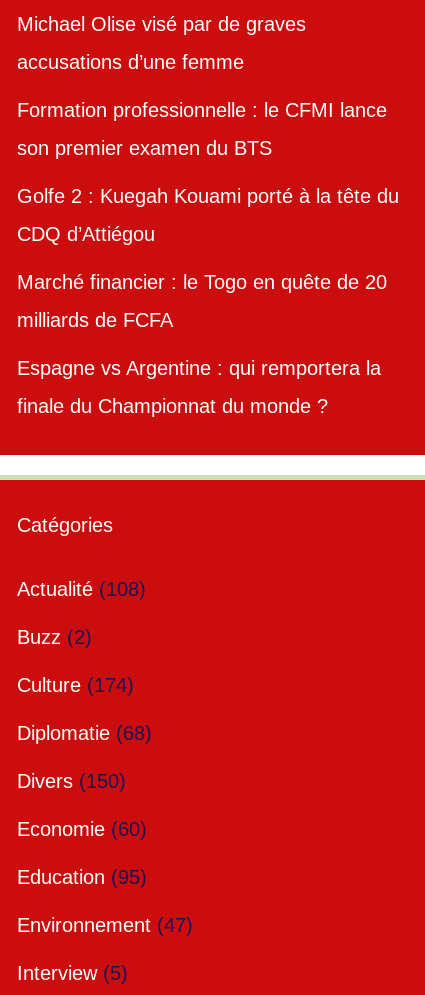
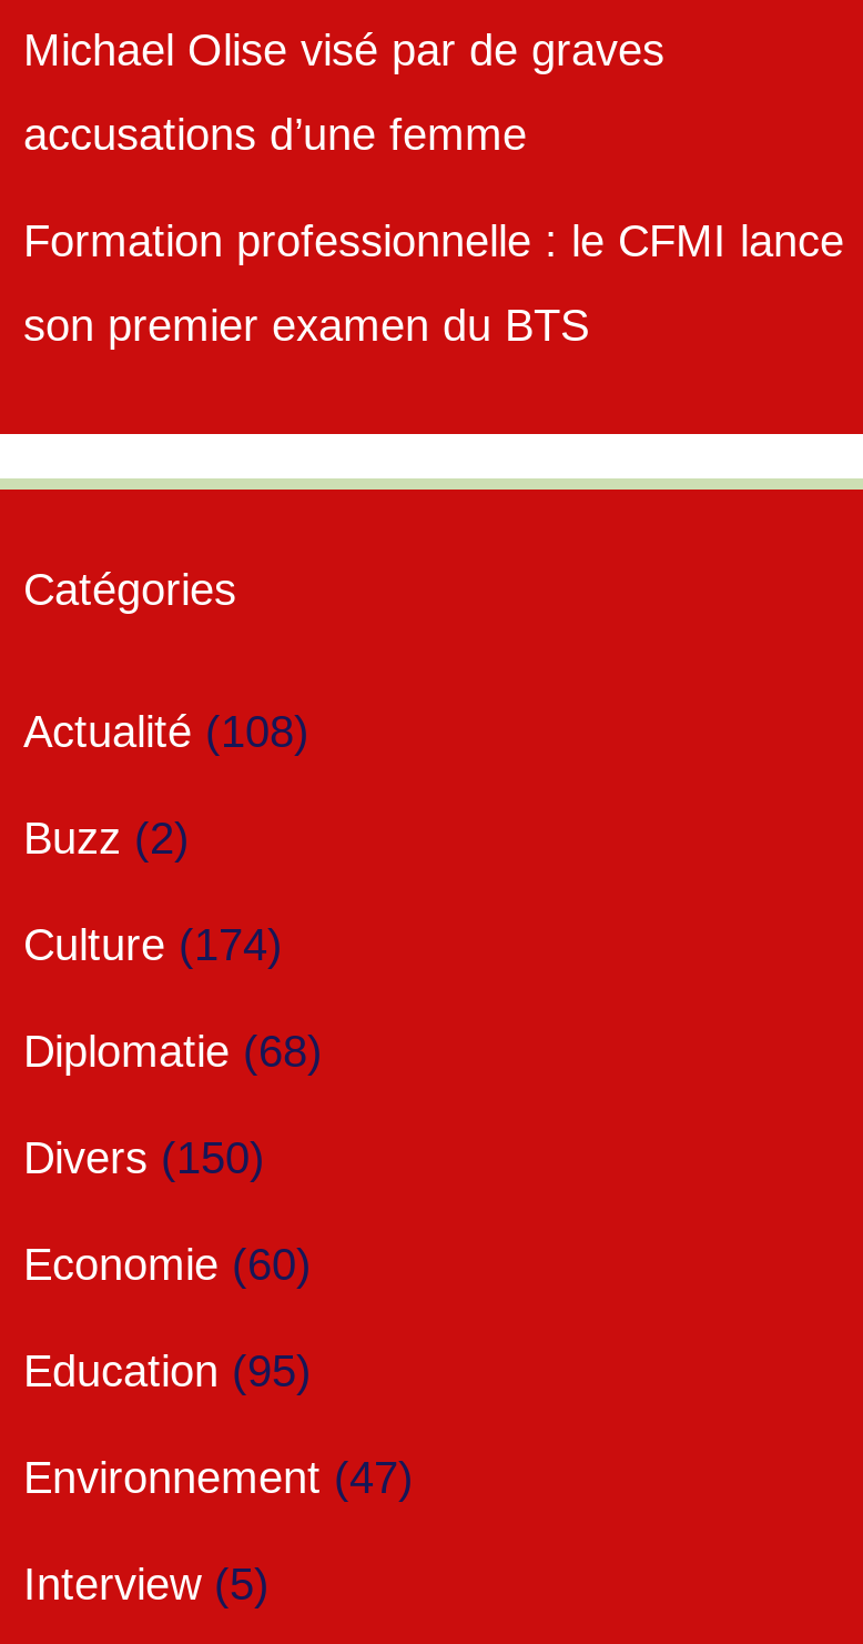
- Golfe 2 : Kuegah Kouami porté à la tête du
- CDQ d’Attiégou
- Marché financier : le Togo en quête de 20
- milliards de FCFA
- Espagne vs Argentine : qui remportera la
- finale du Championnat du monde ?
